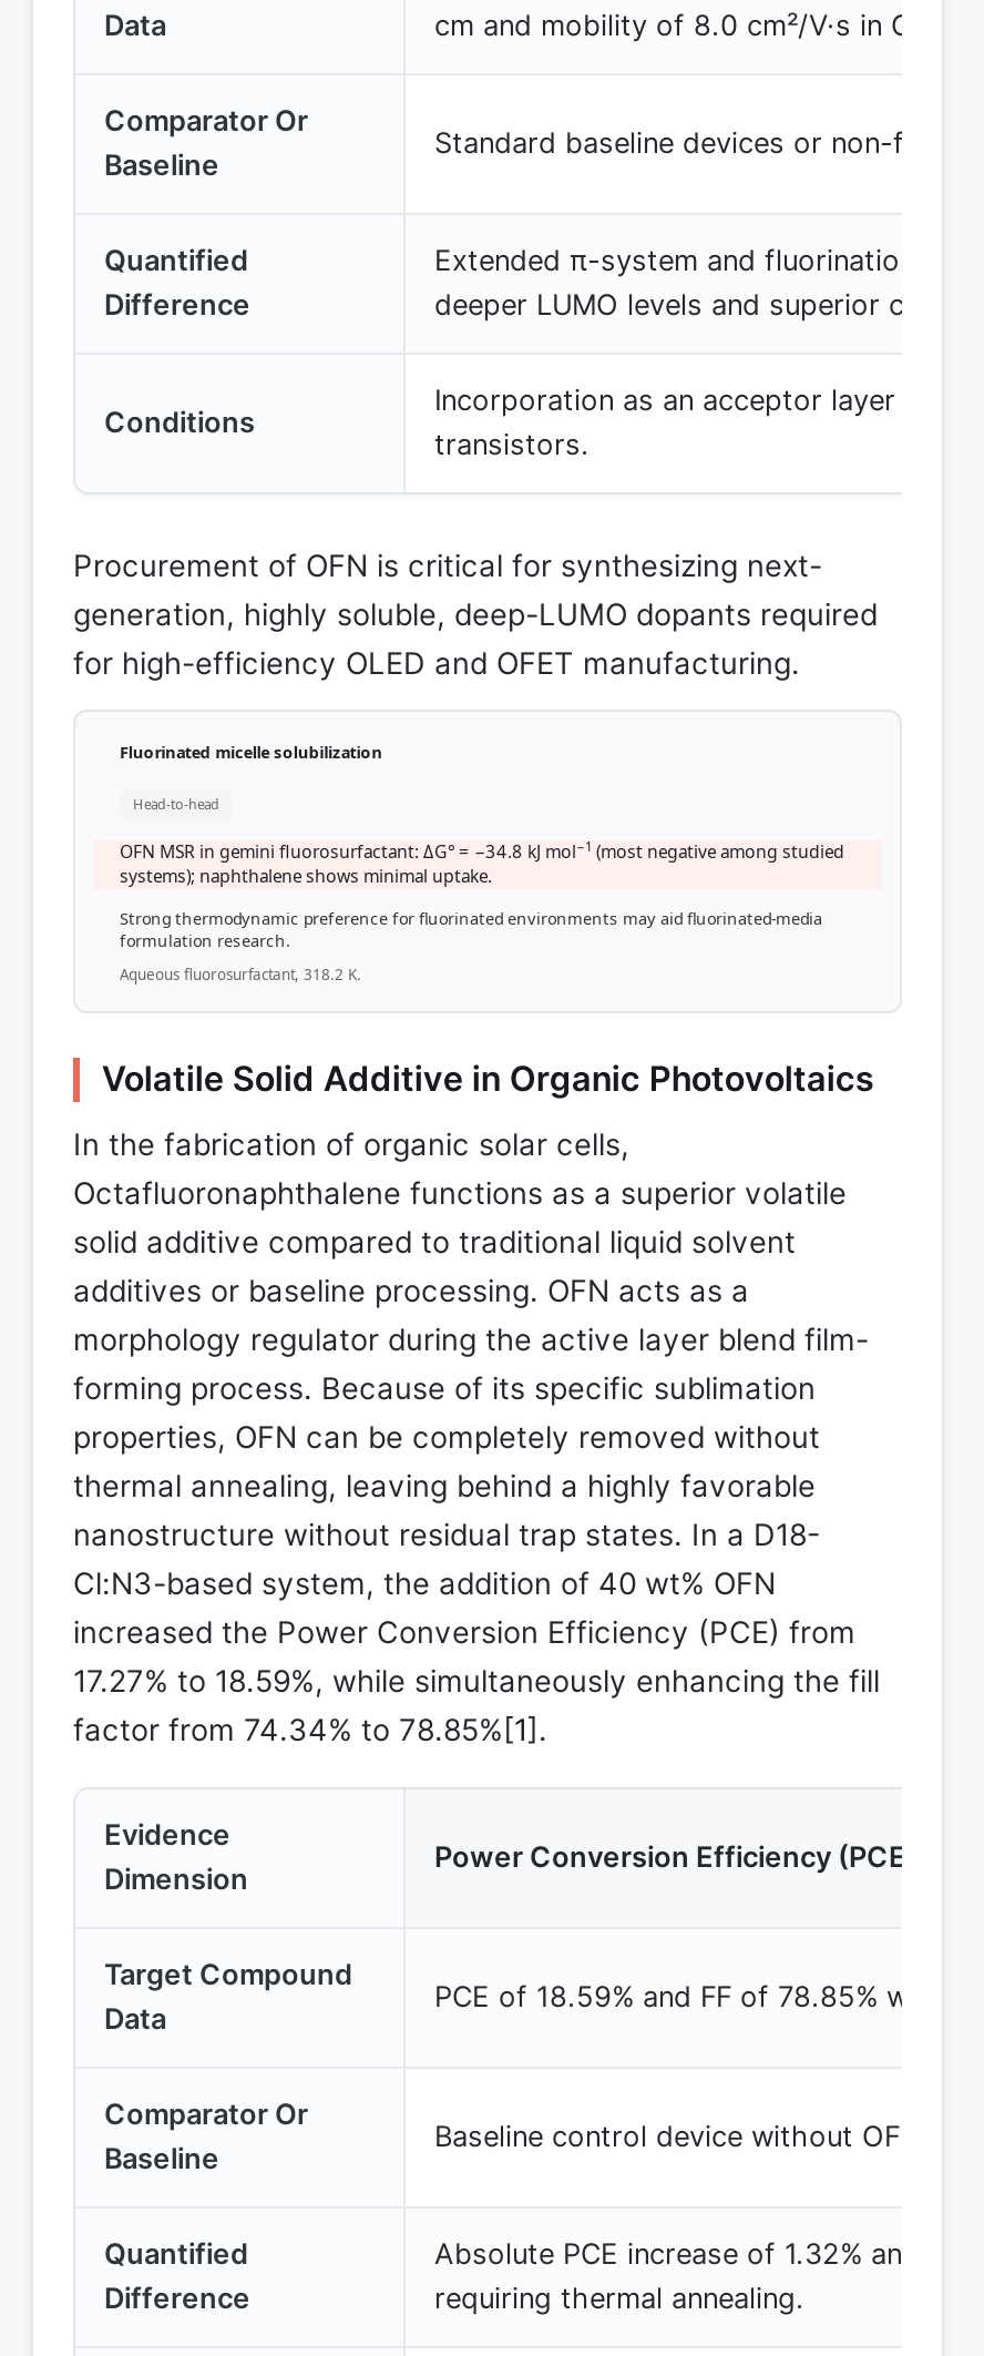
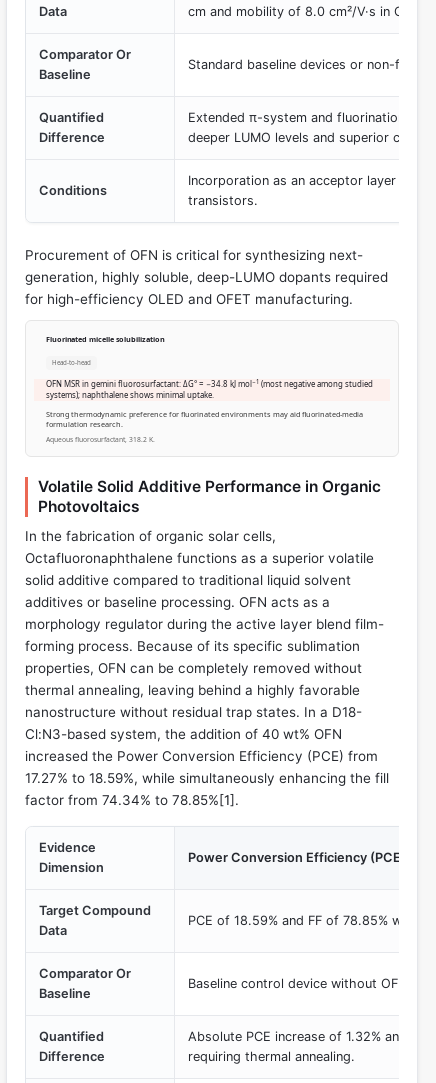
- Volatile Solid Additive in Organic Photovoltaics
+ Volatile Solid Additive Performance in Organic
+ Photovoltaics
